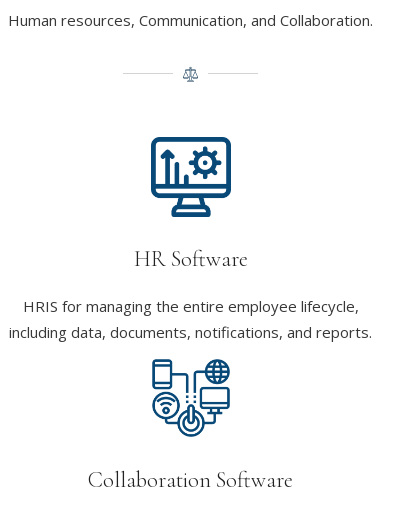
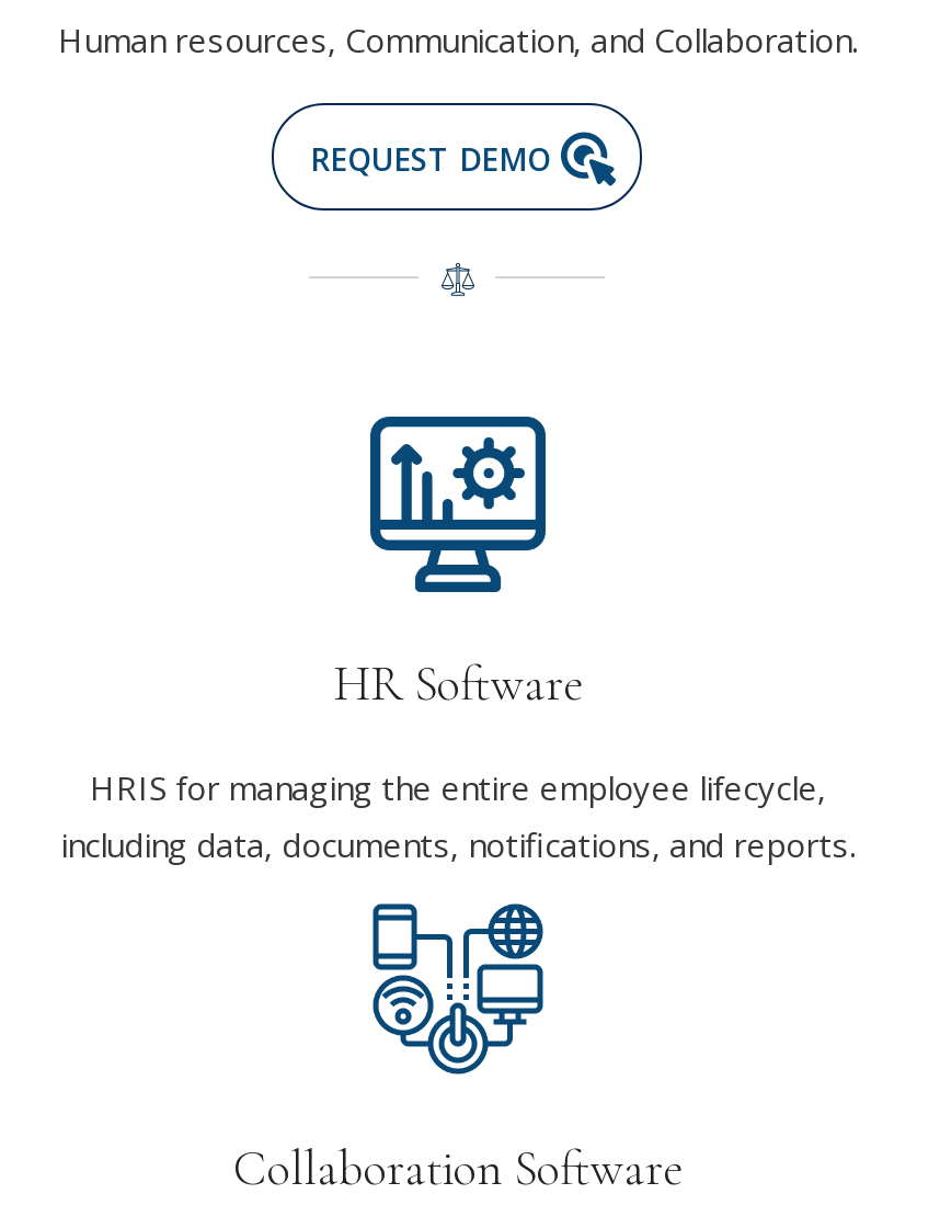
+ REQUEST DEMO
